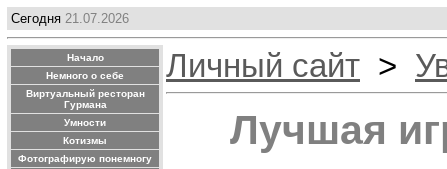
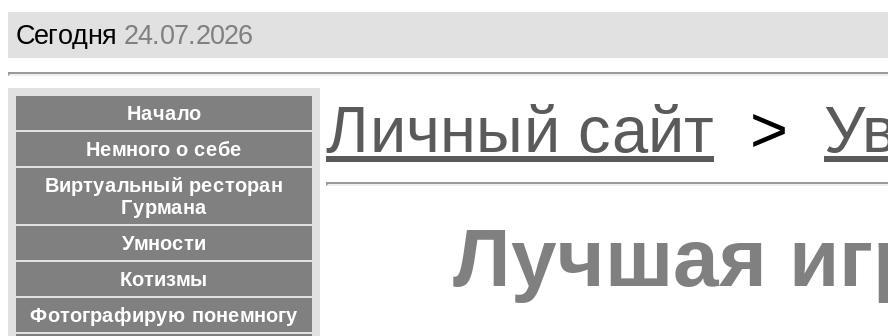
- Сегодня 21.07.2026
+ Сегодня 24.07.2026
